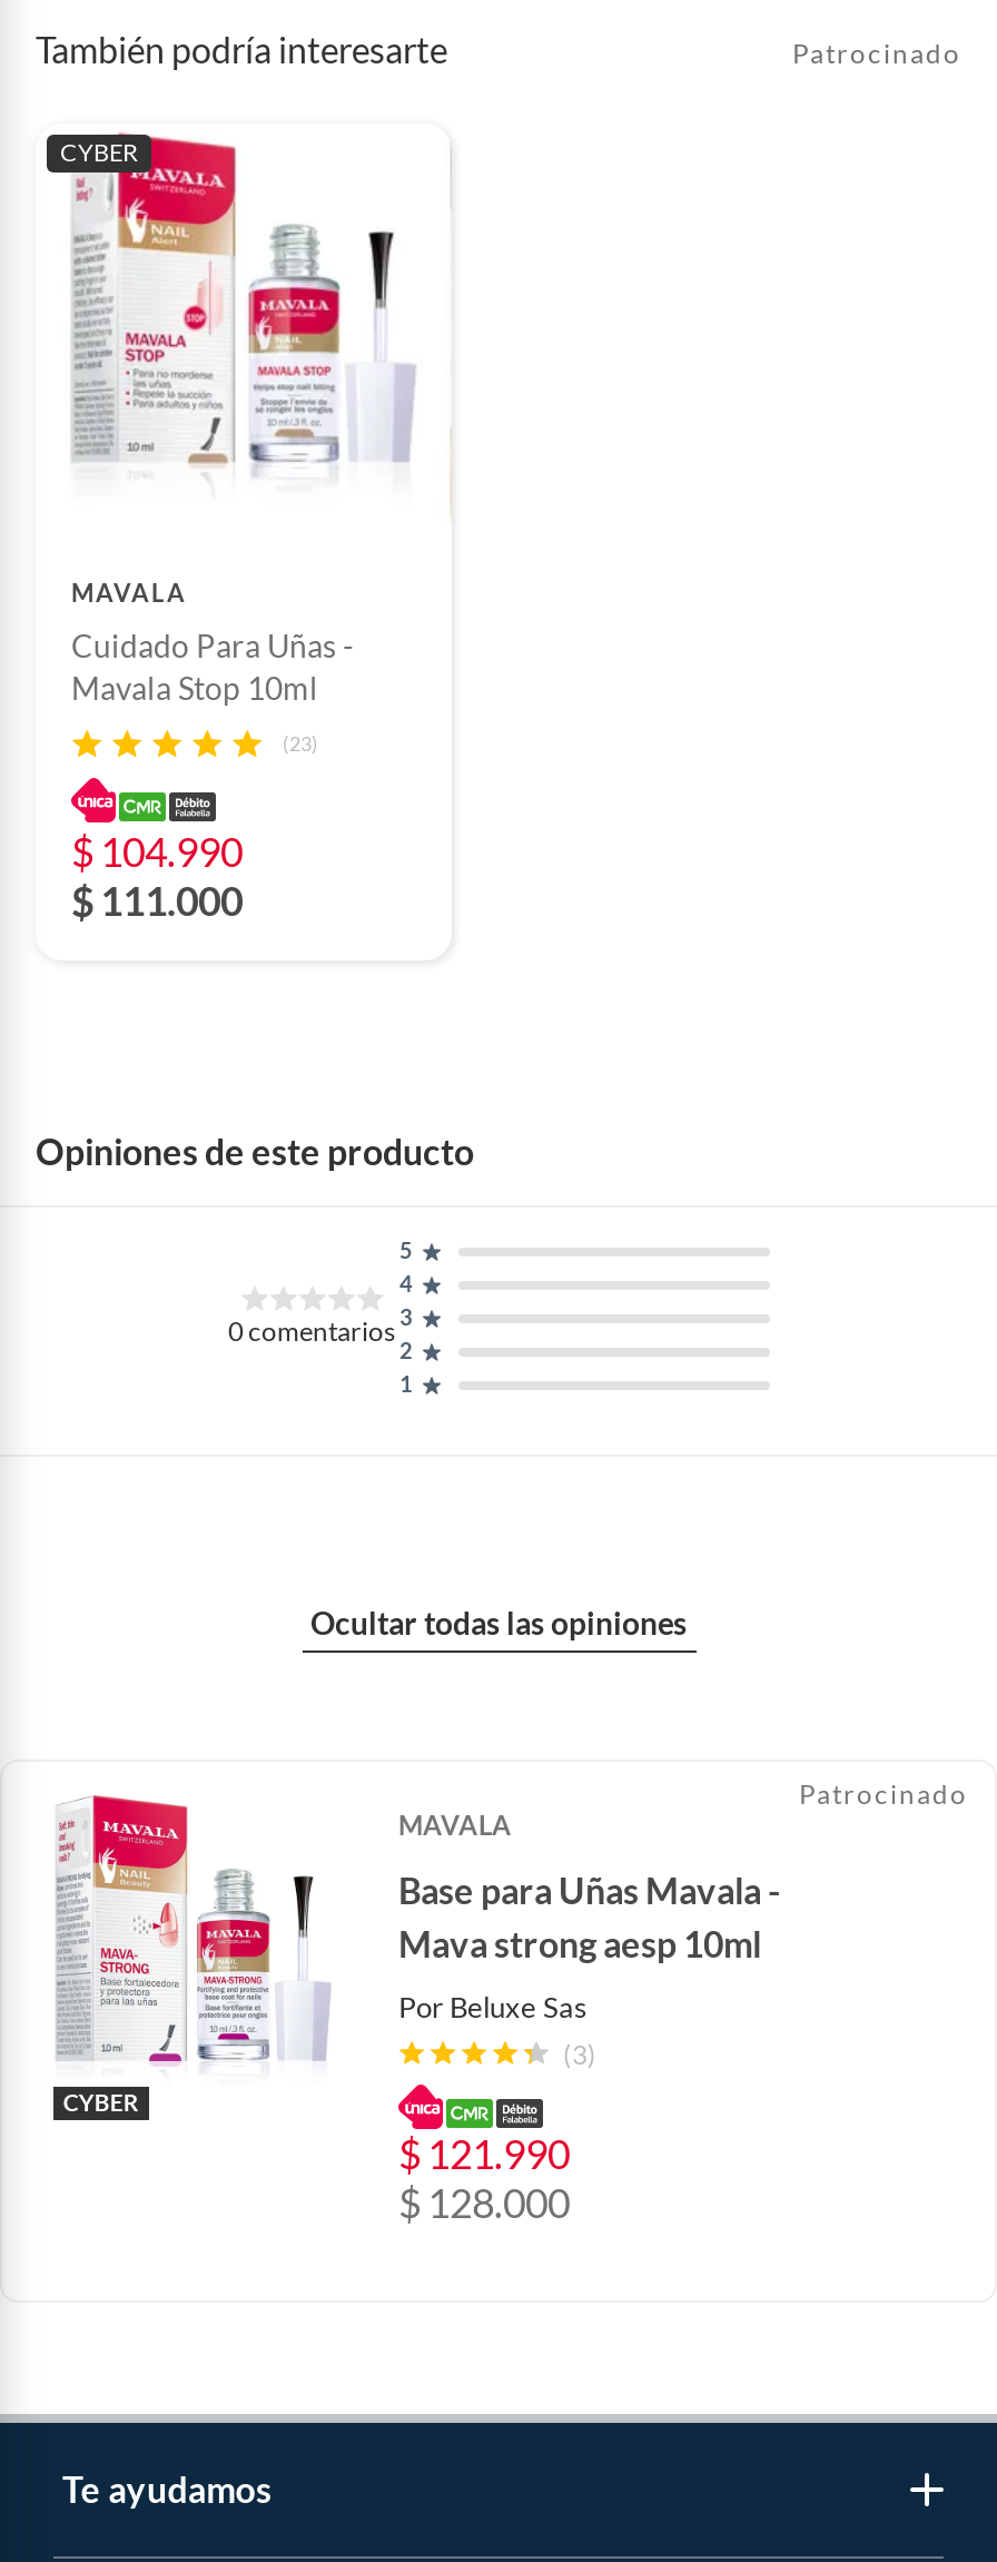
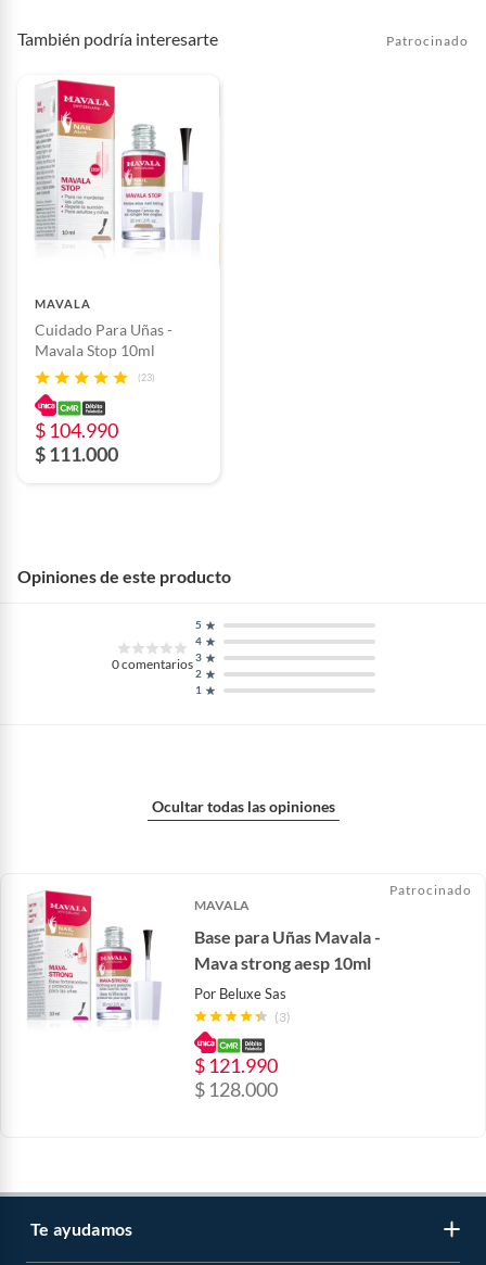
- CYBER

- CYBER
